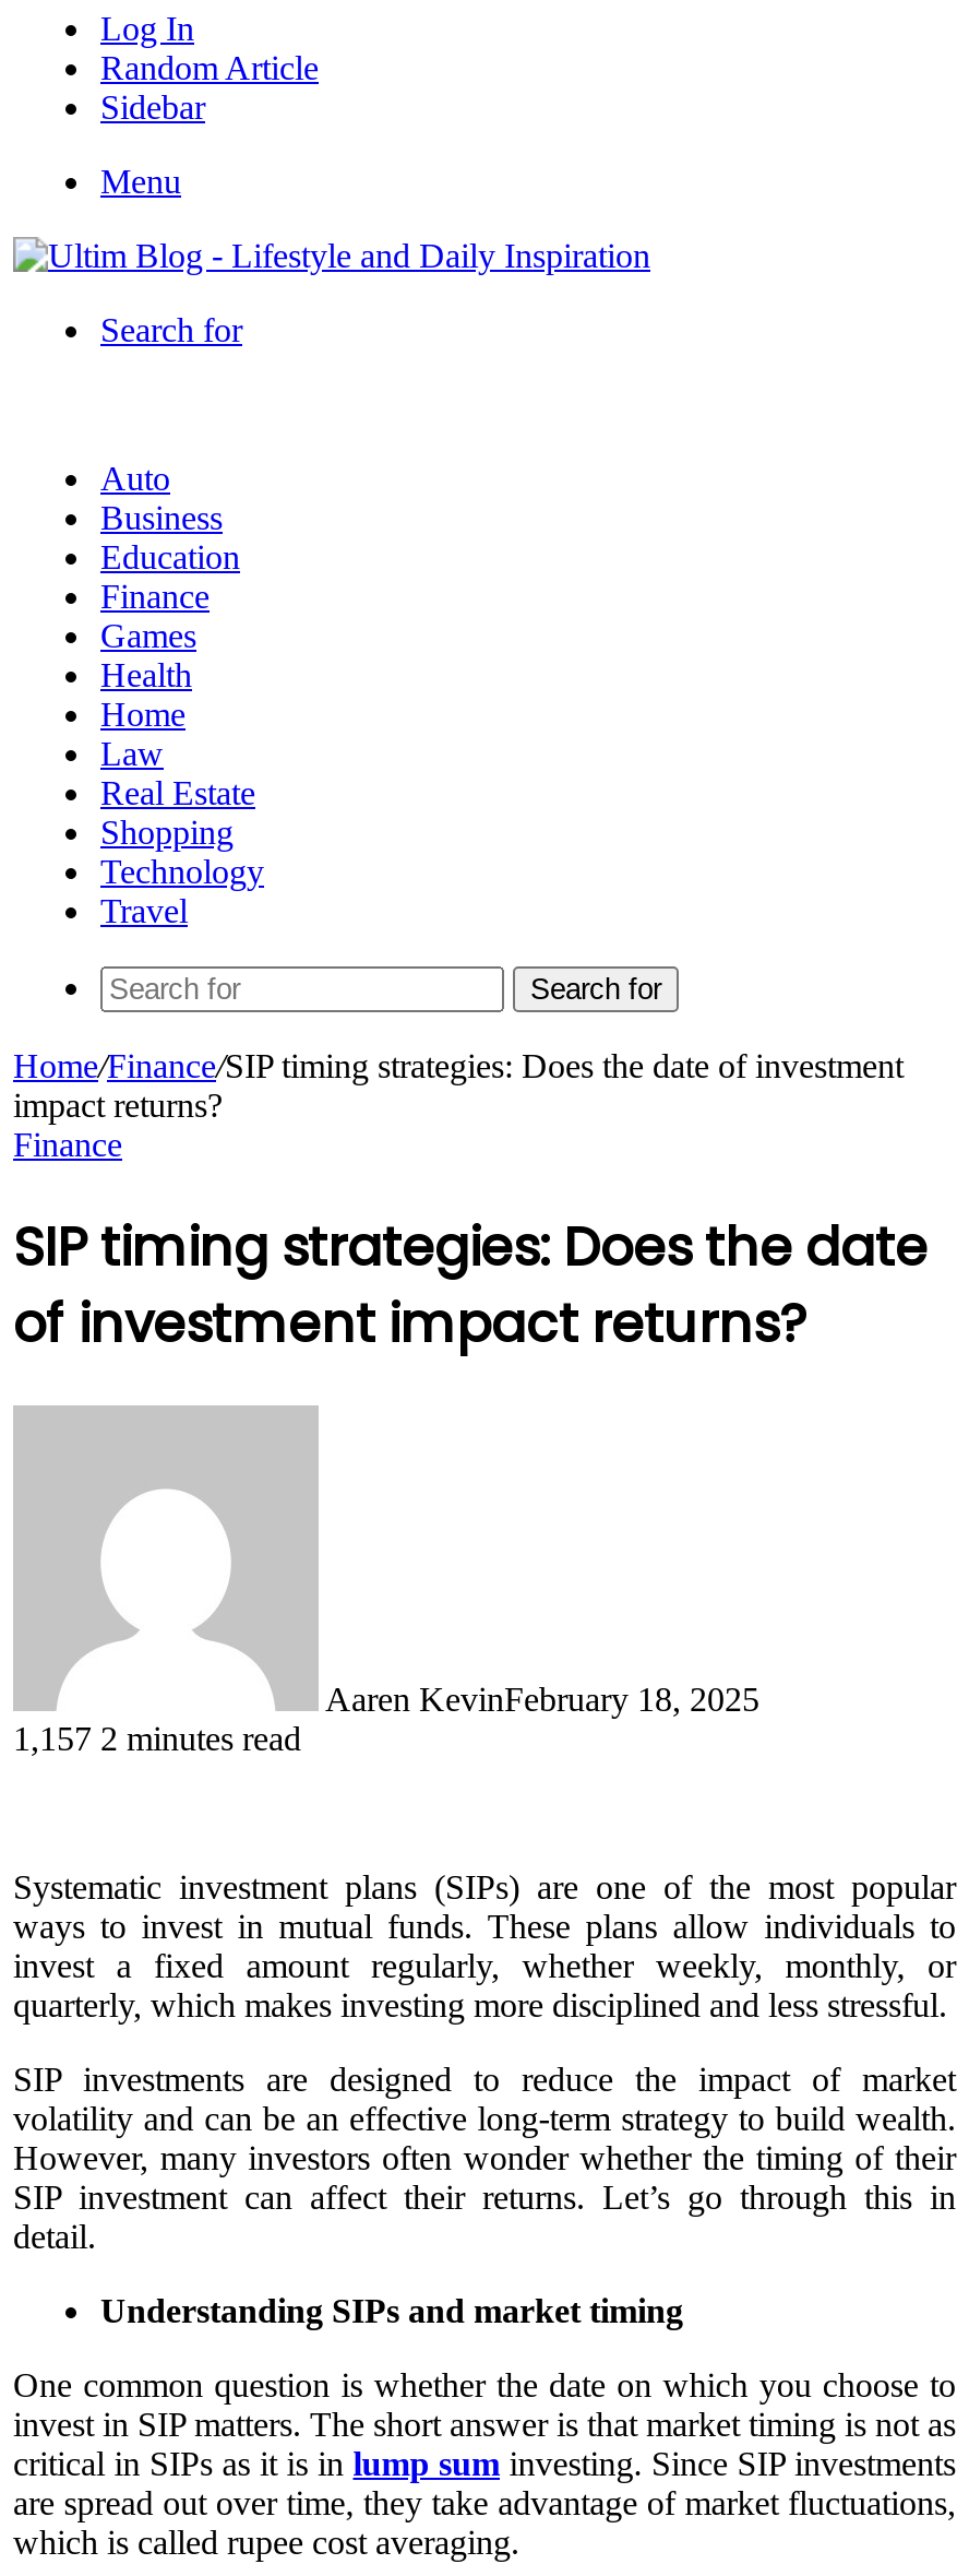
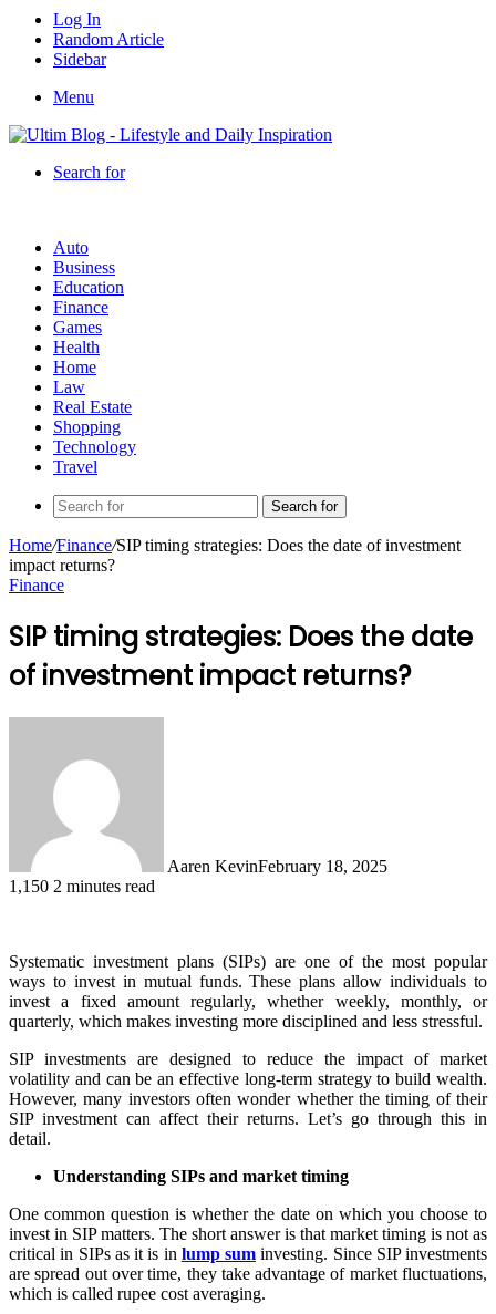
- 1,157 2 minutes read
+ 1,150 2 minutes read
